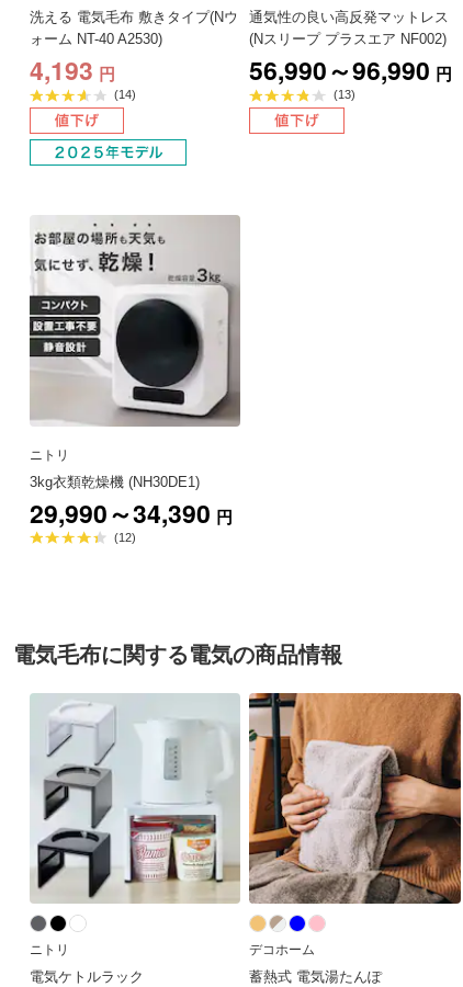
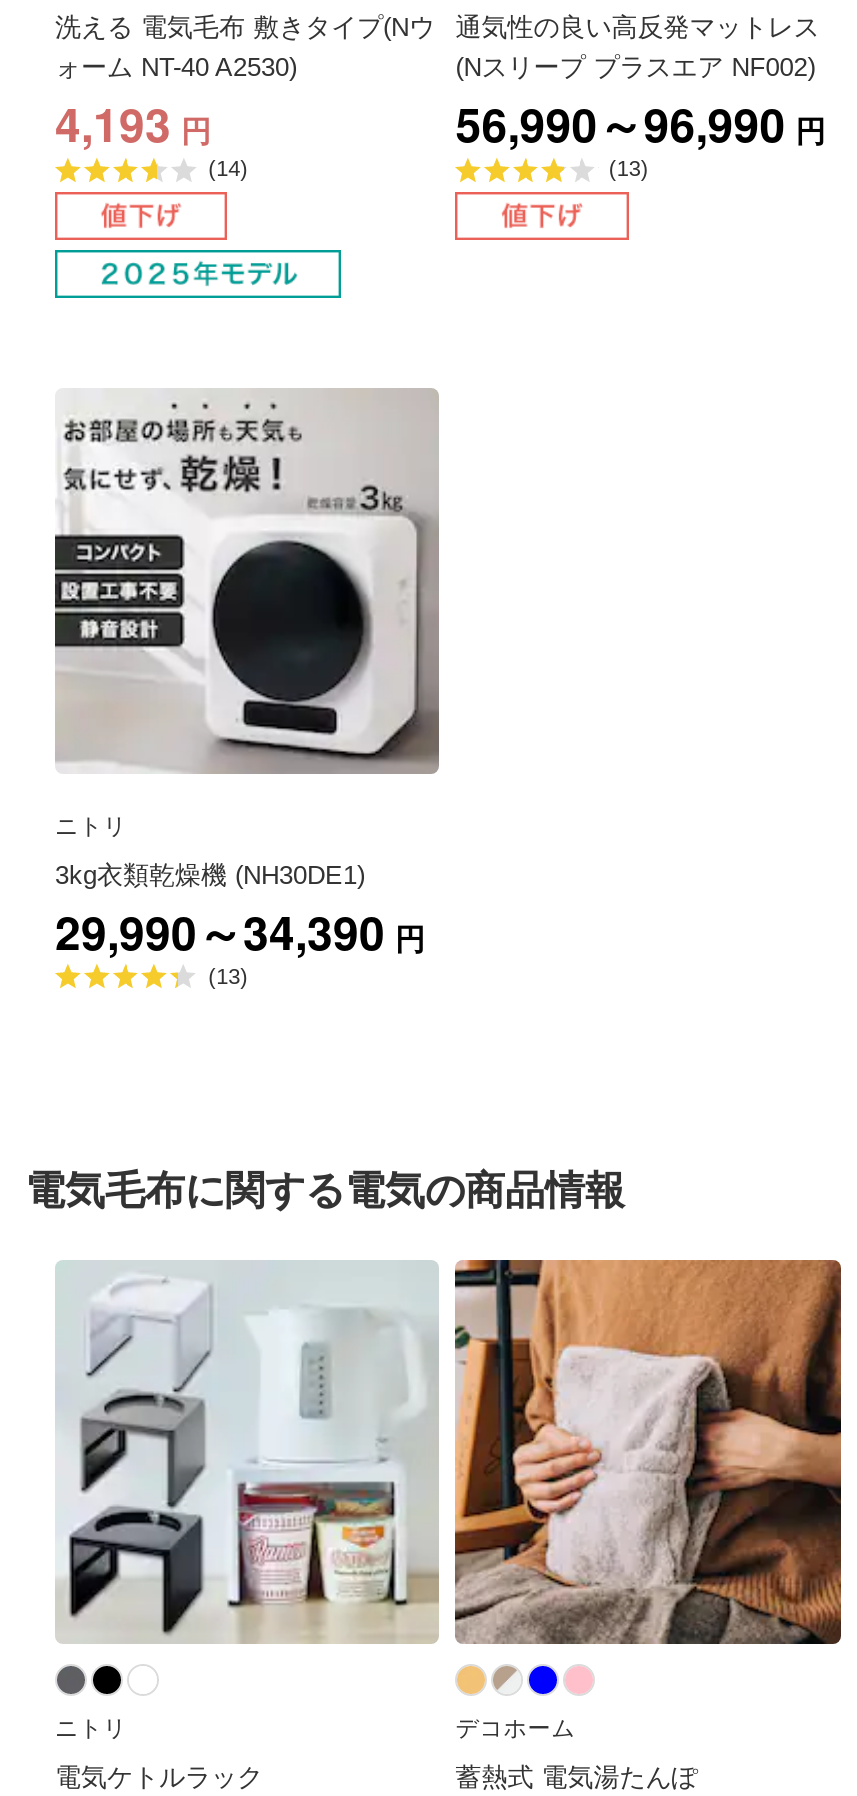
- (12)
+ (13)
